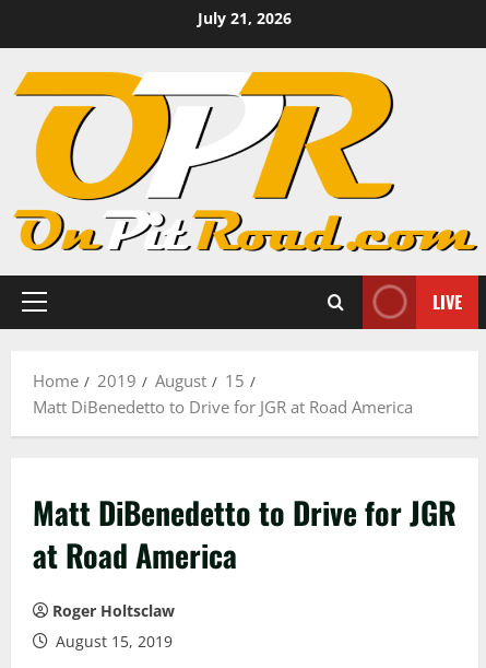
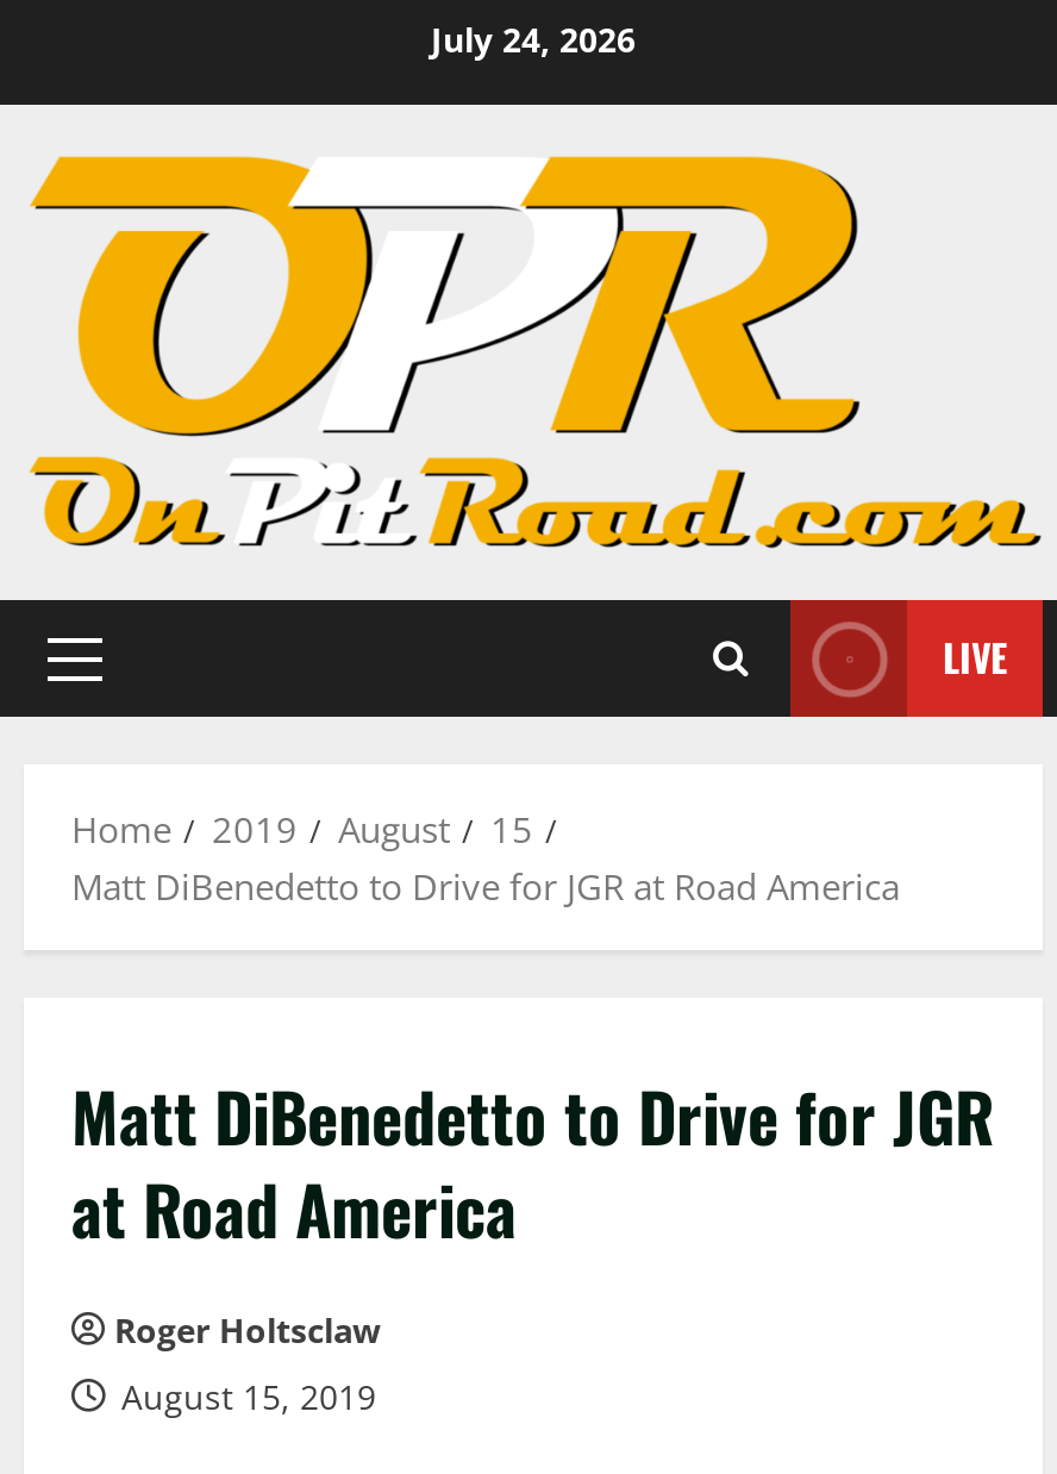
- July 21, 2026
+ July 24, 2026
